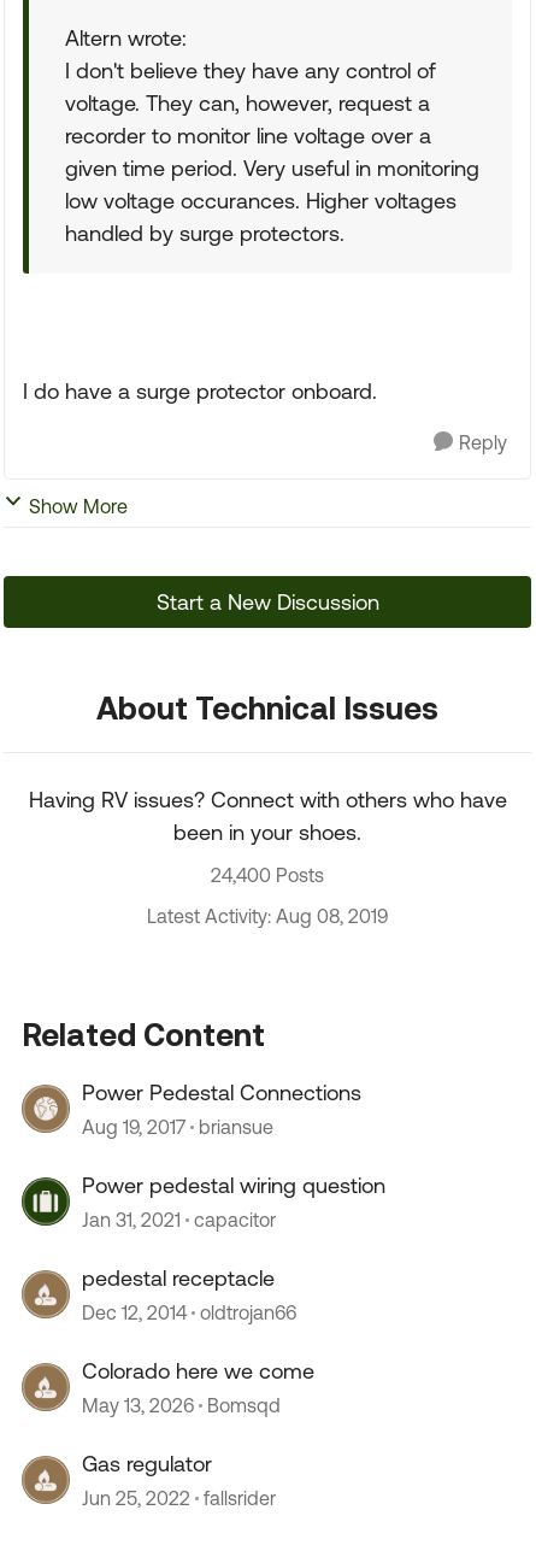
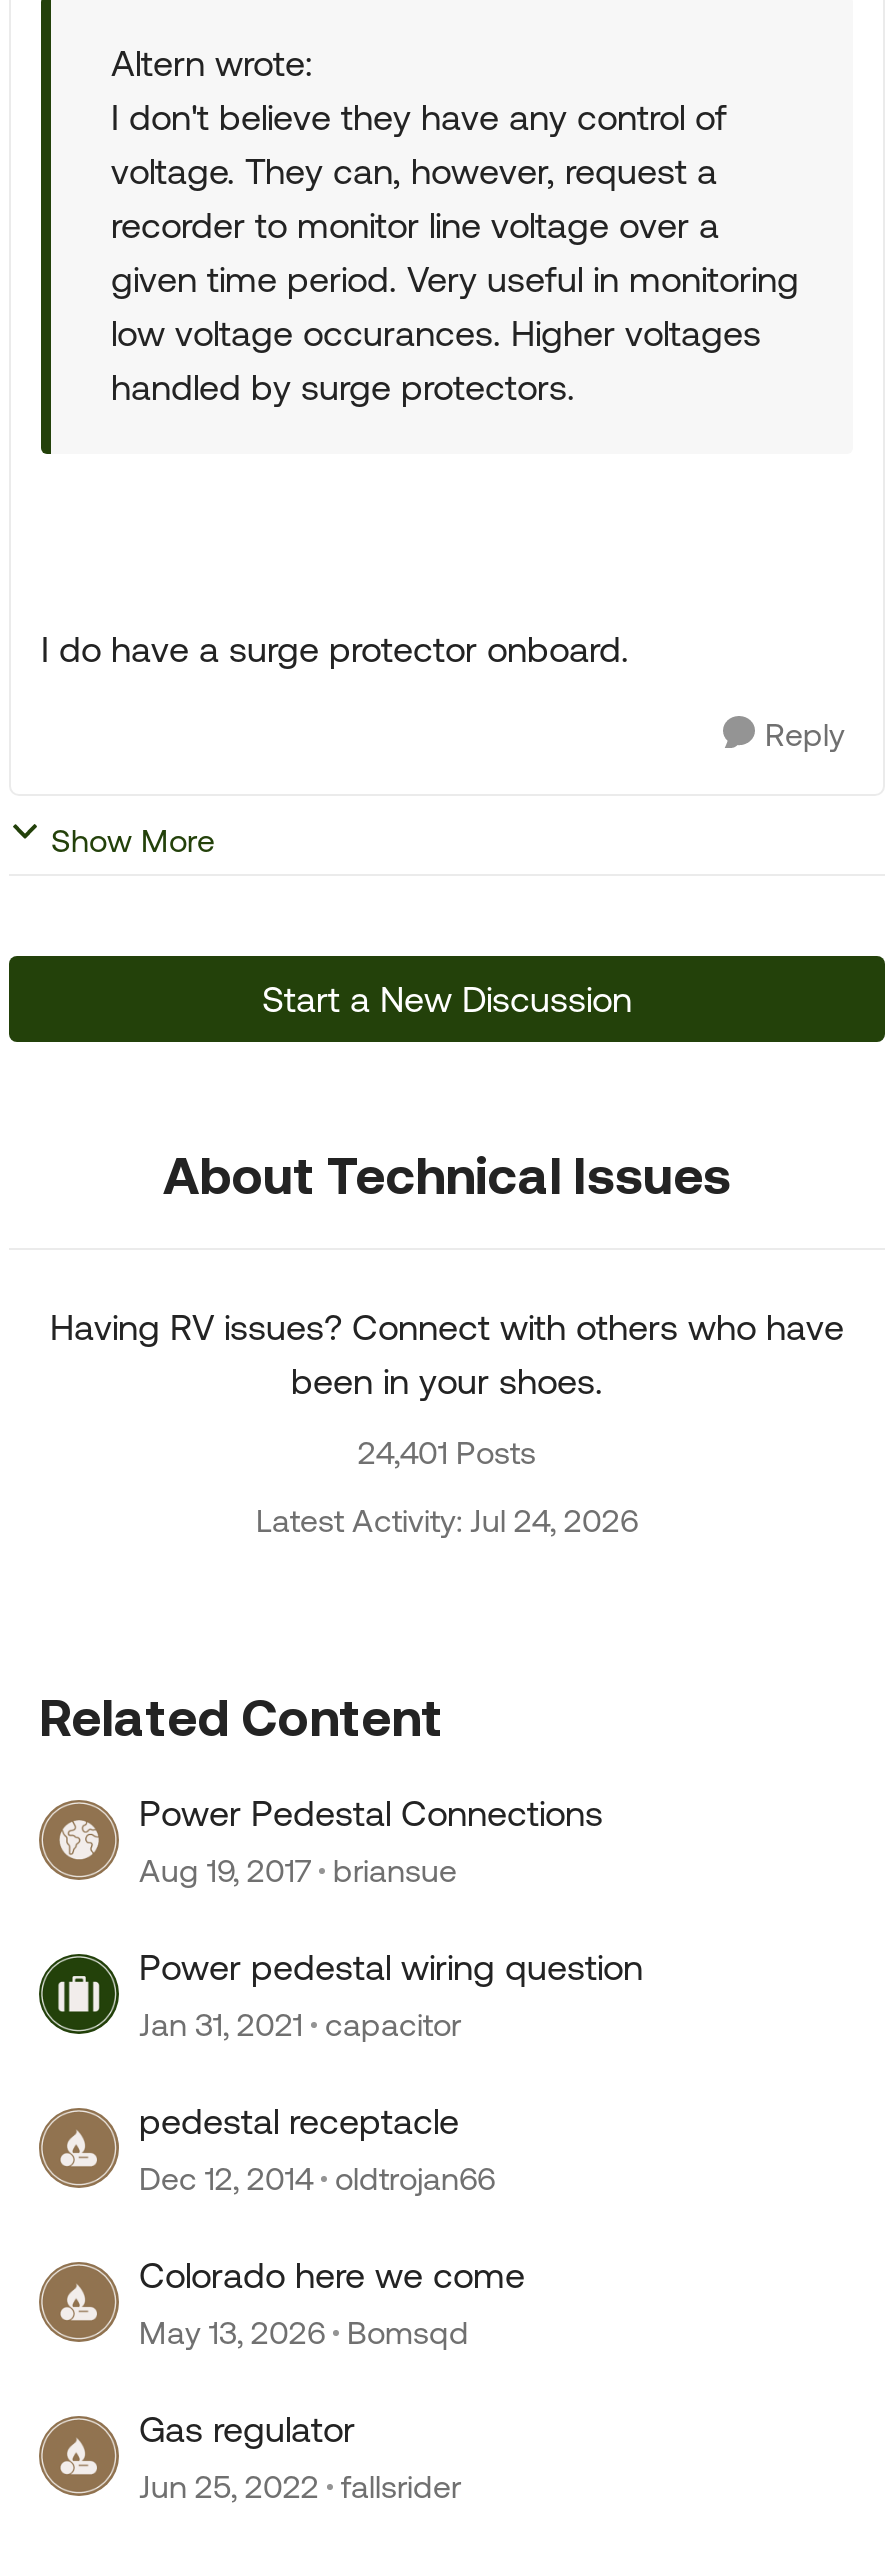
- 24,400 Posts
+ 24,401 Posts

- Latest Activity: Aug 08, 2019
+ Latest Activity: Jul 24, 2026
